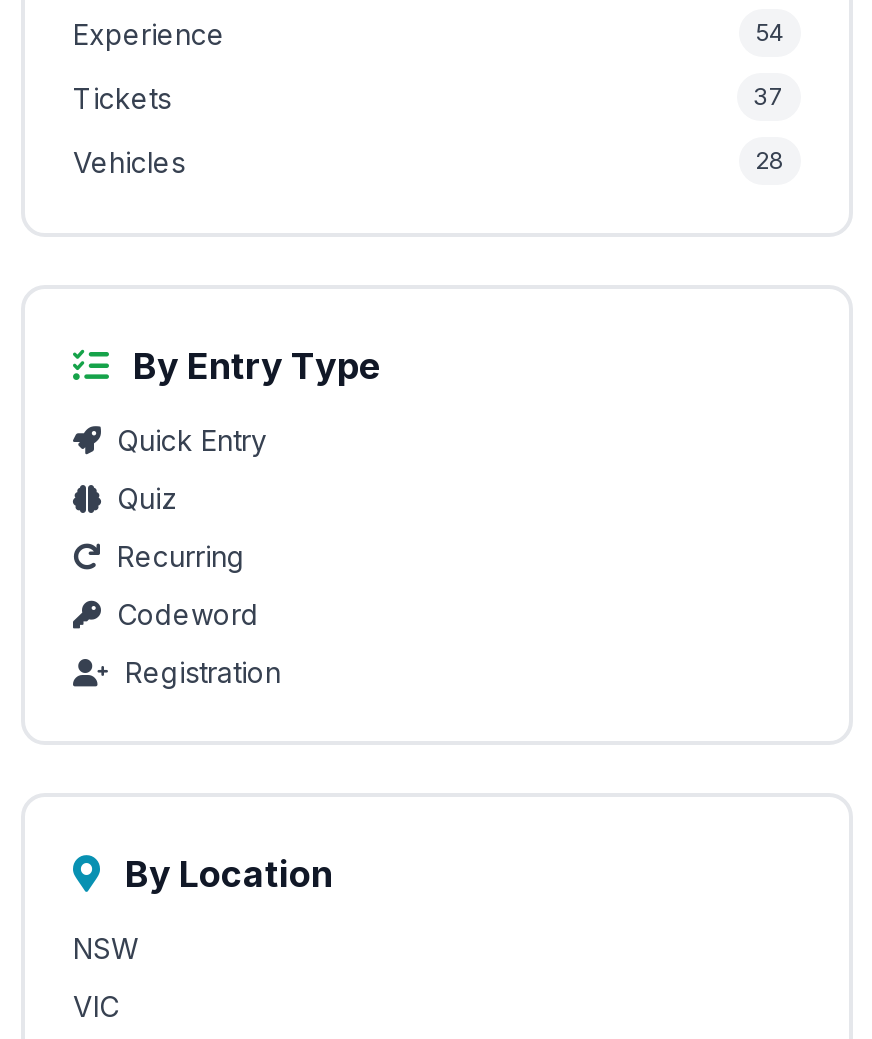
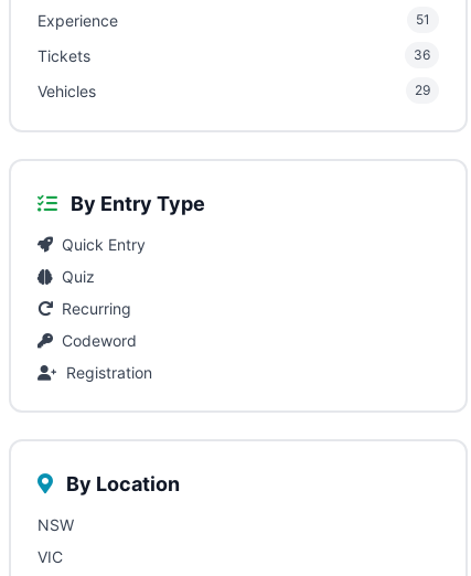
- 54
+ 51

- 37
+ 36

- 28
+ 29
